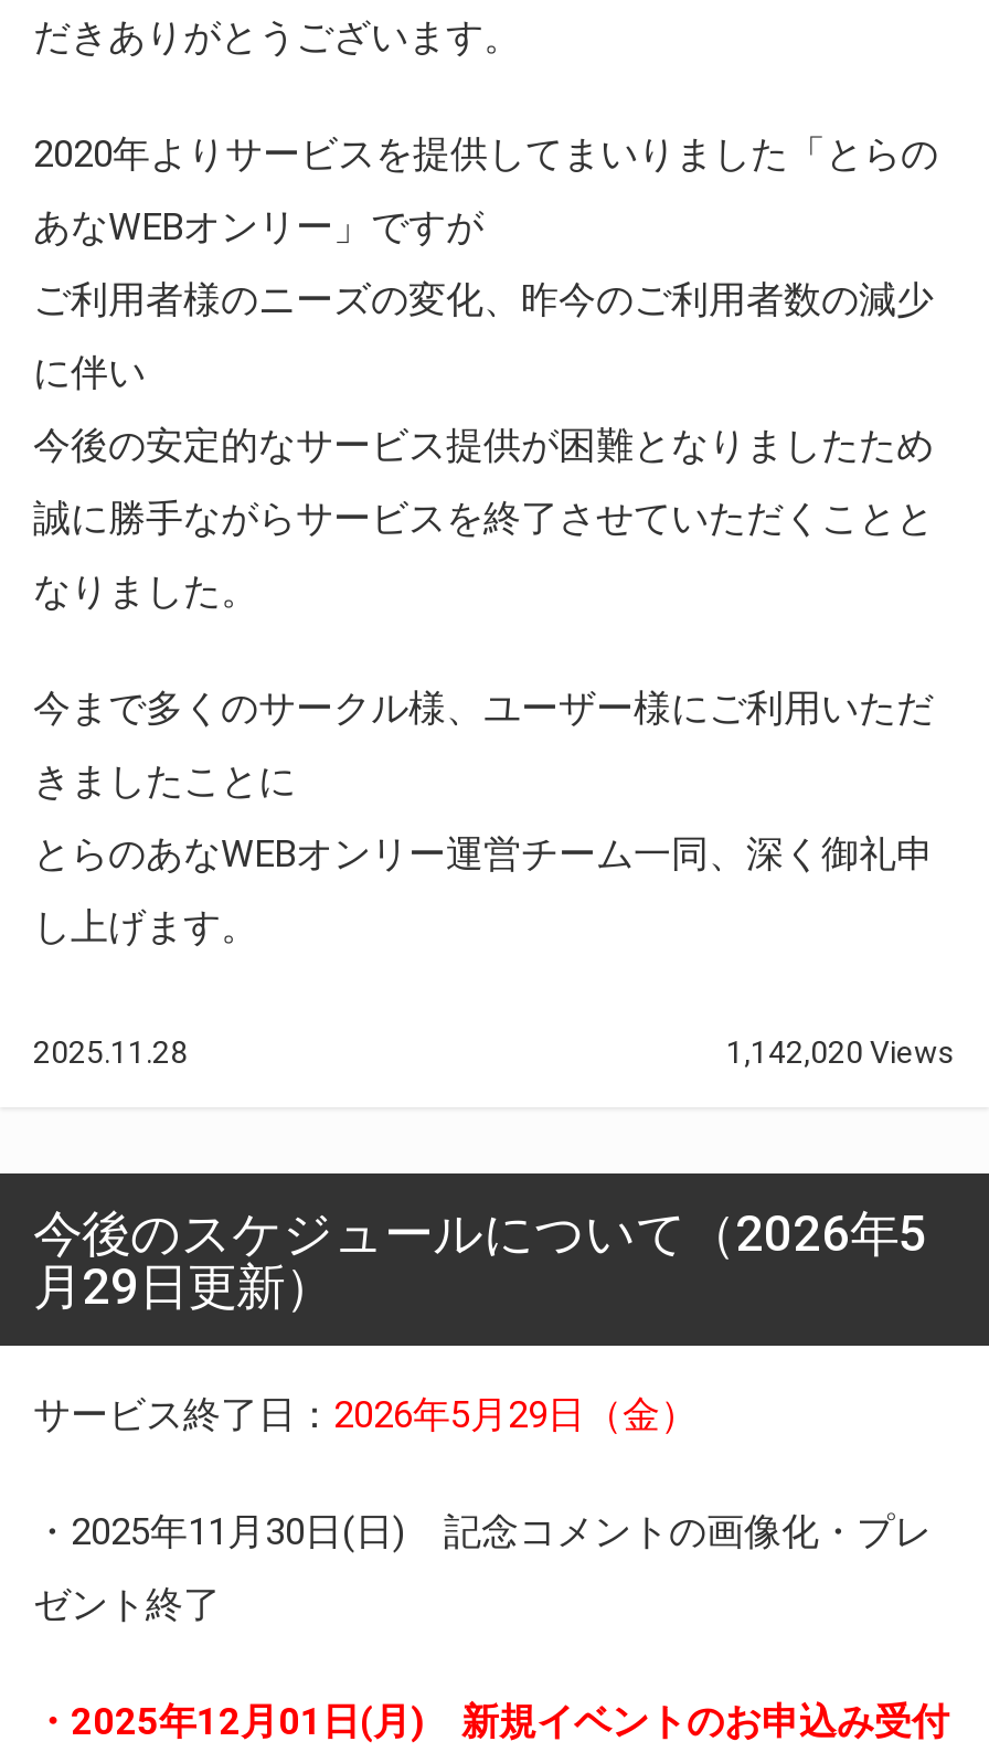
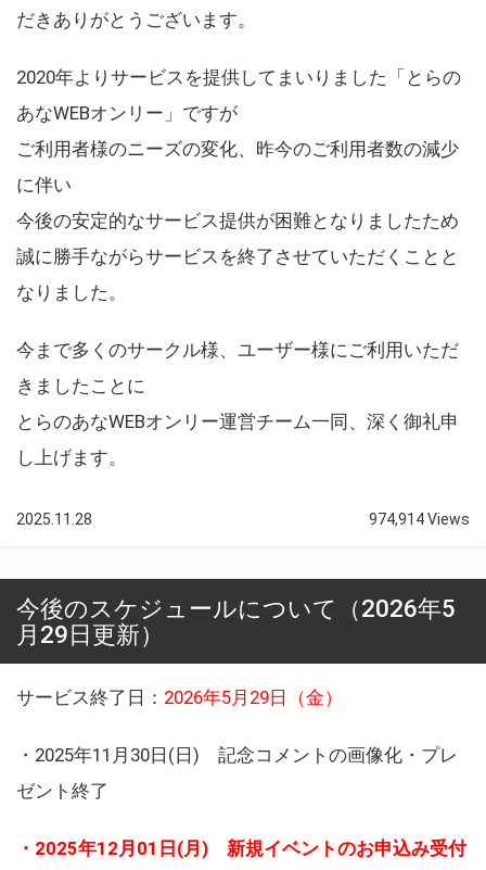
- 1,142,020 Views
+ 974,914 Views
